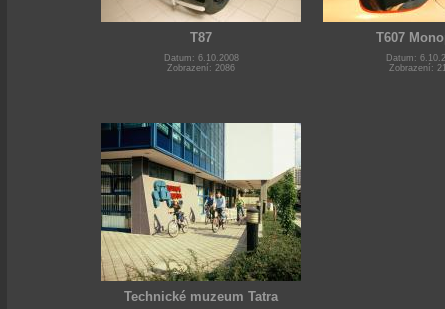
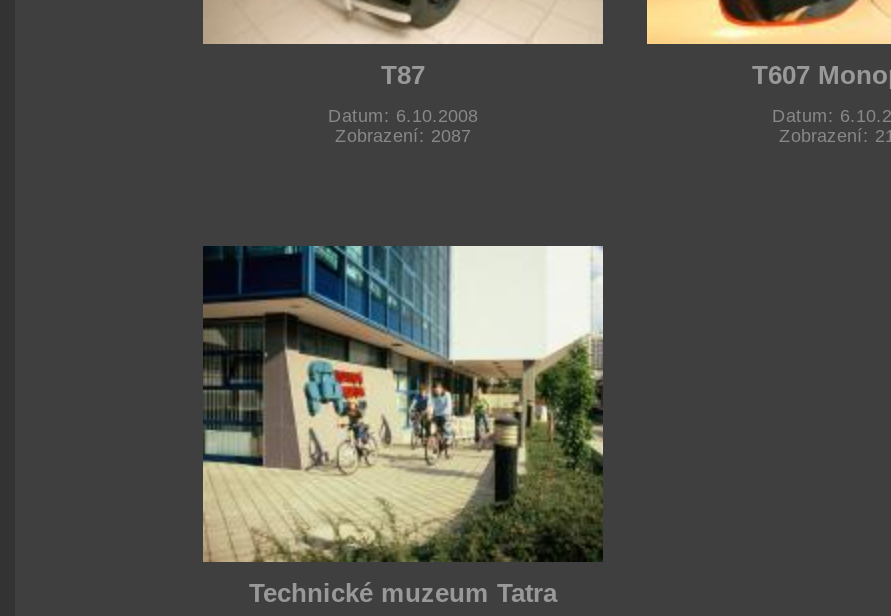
- Zobrazení: 2086
+ Zobrazení: 2087
